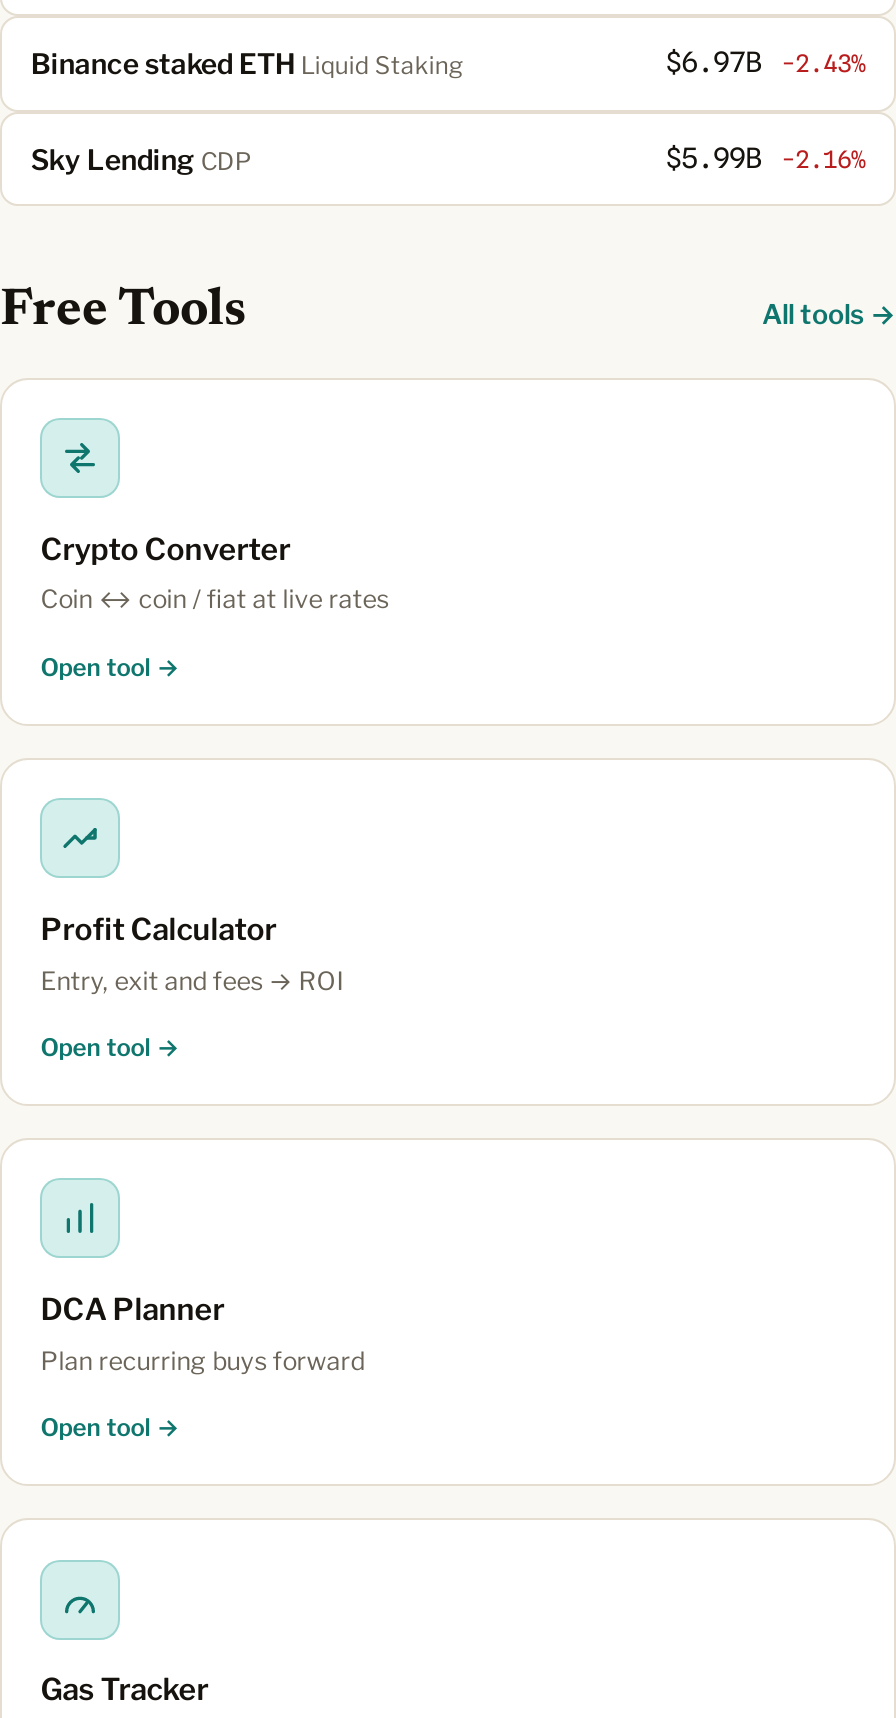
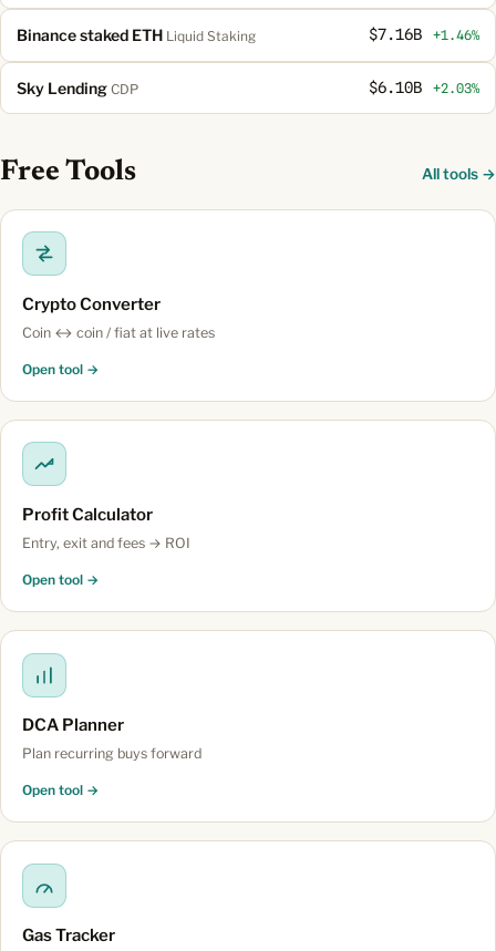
- $6.97B
- -2.43%
+ $7.16B
+ +1.46%

- $5.99B
- -2.16%
+ $6.10B
+ +2.03%
